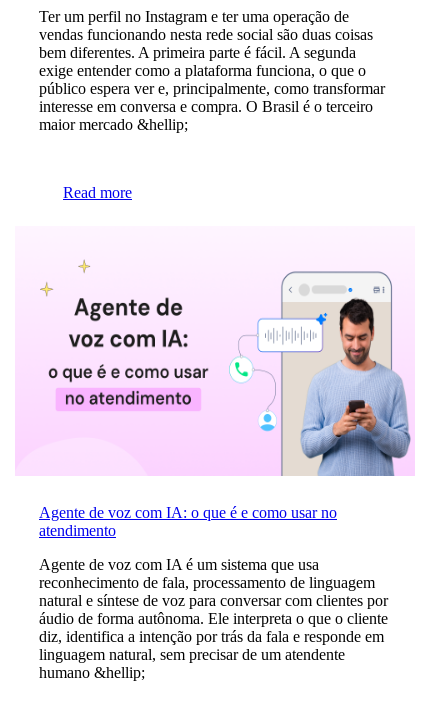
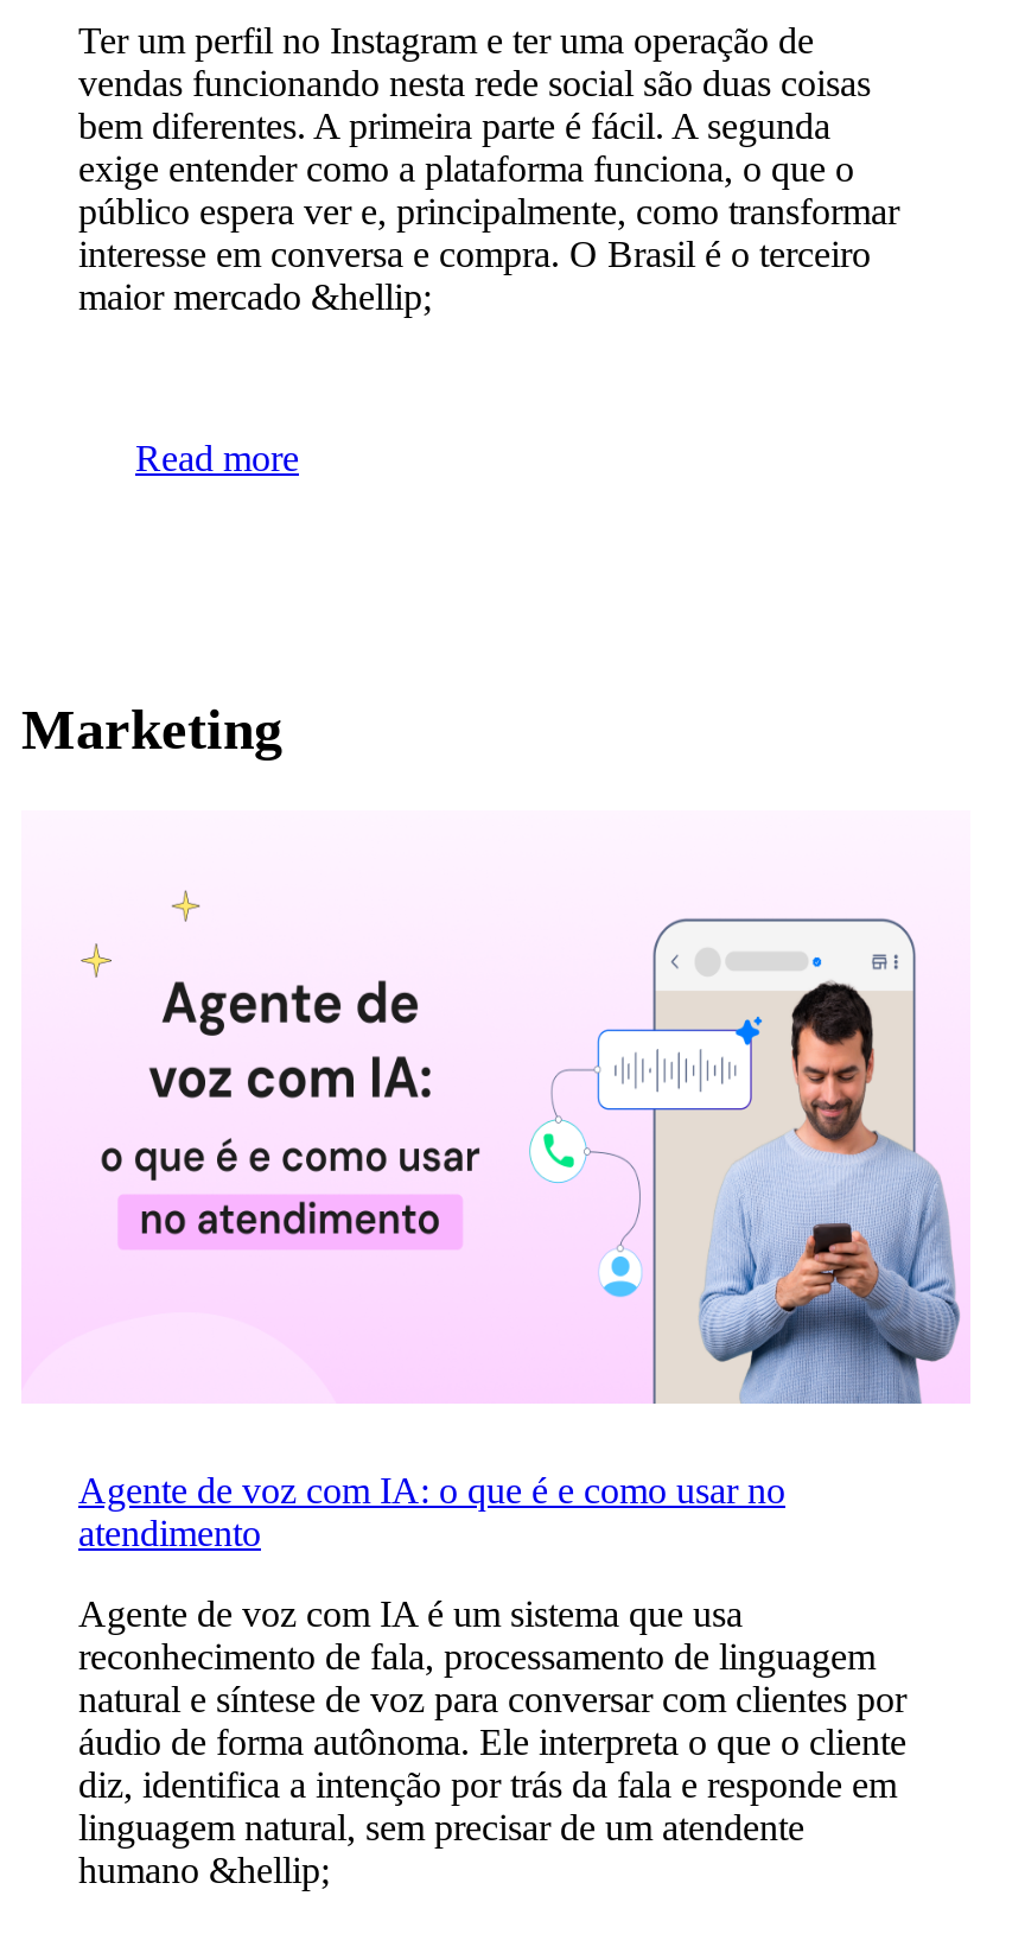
+ Marketing
